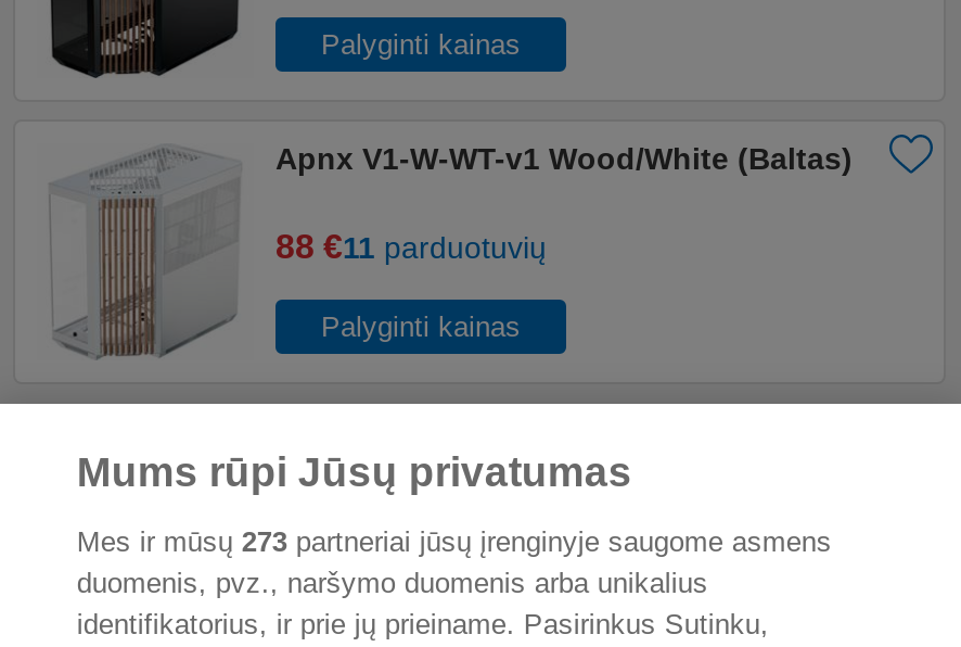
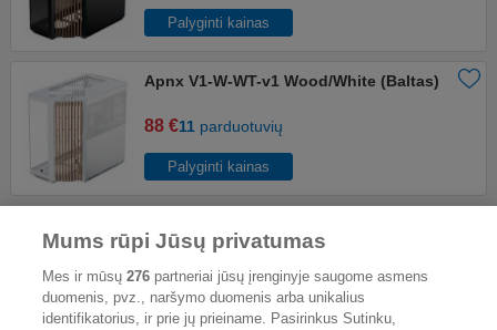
- Mes ir mūsų 273 partneriai jūsų įrenginyje saugome asmens
+ Mes ir mūsų 276 partneriai jūsų įrenginyje saugome asmens
